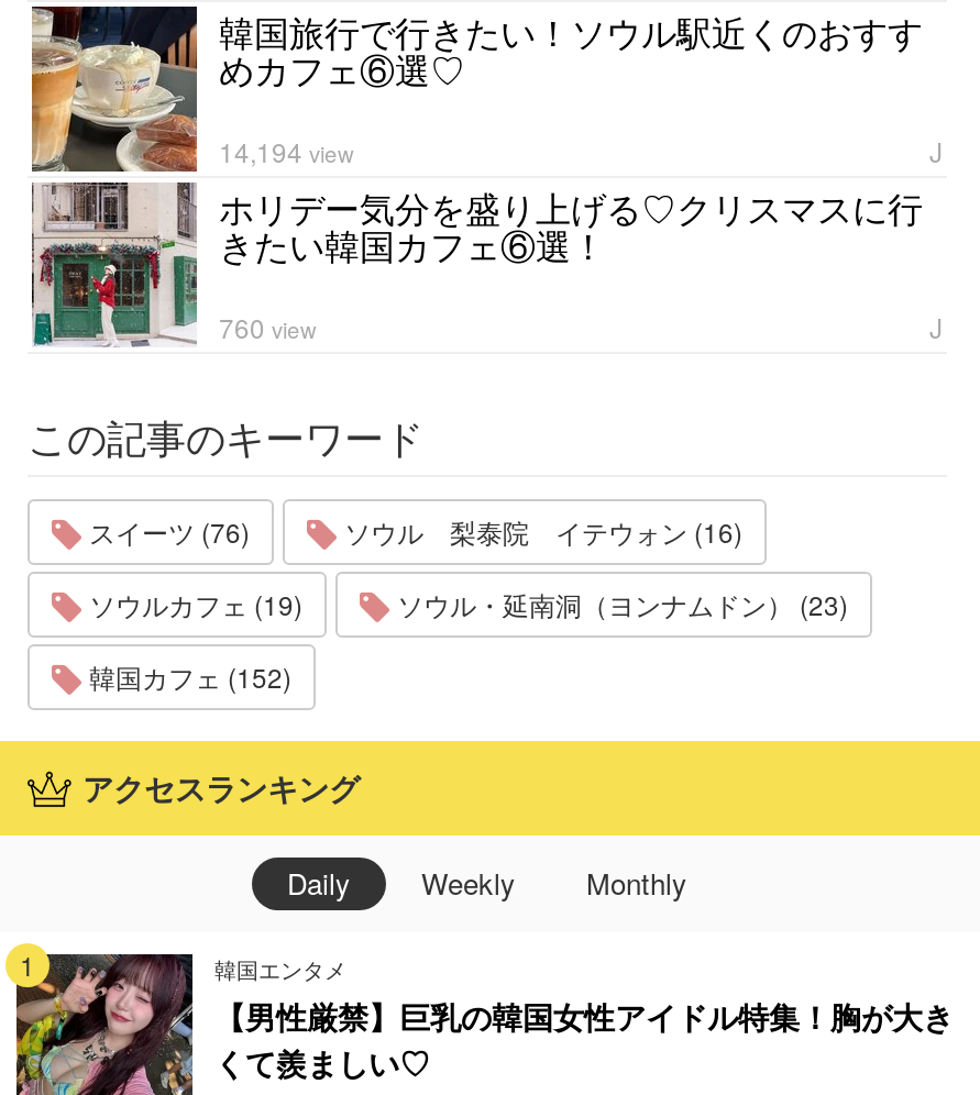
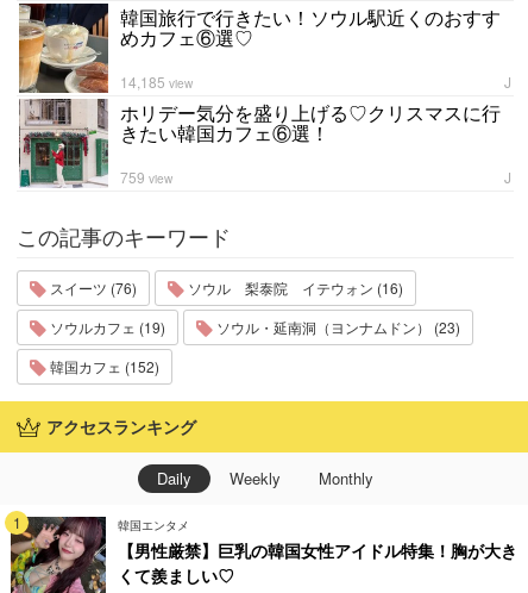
- 14,194 view
+ 14,185 view

- 760 view
+ 759 view
